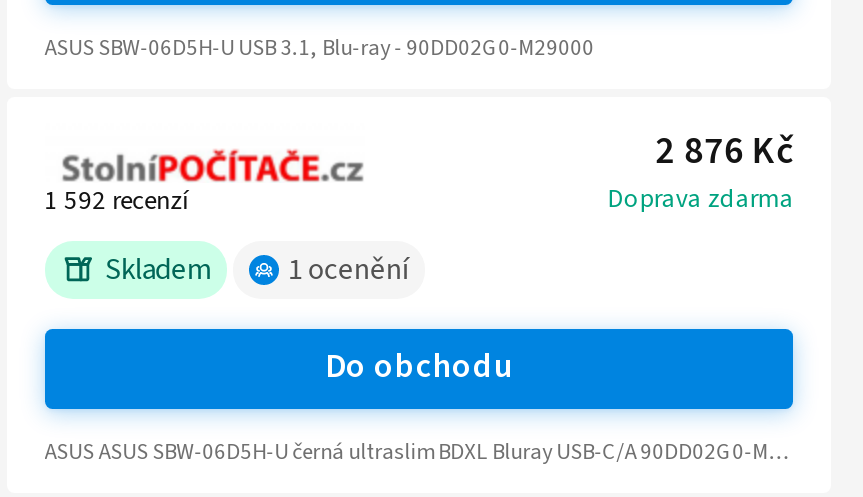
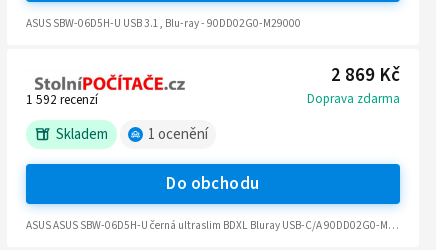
- 2 876 Kč
+ 2 869 Kč
